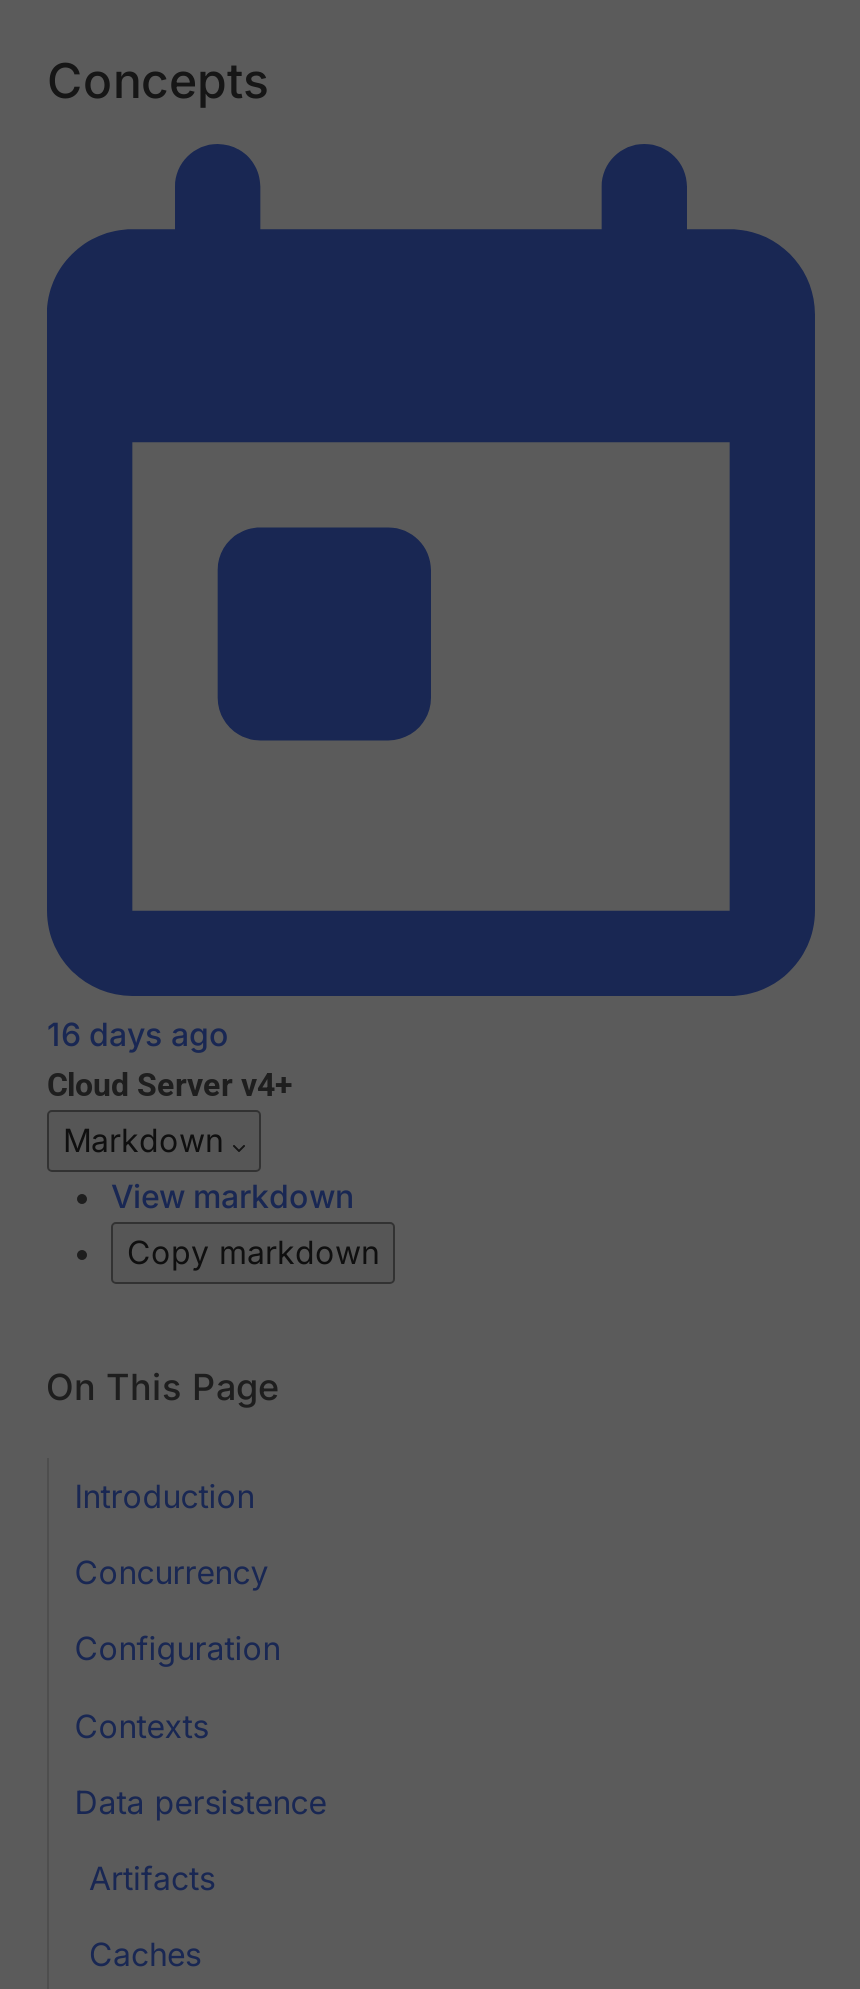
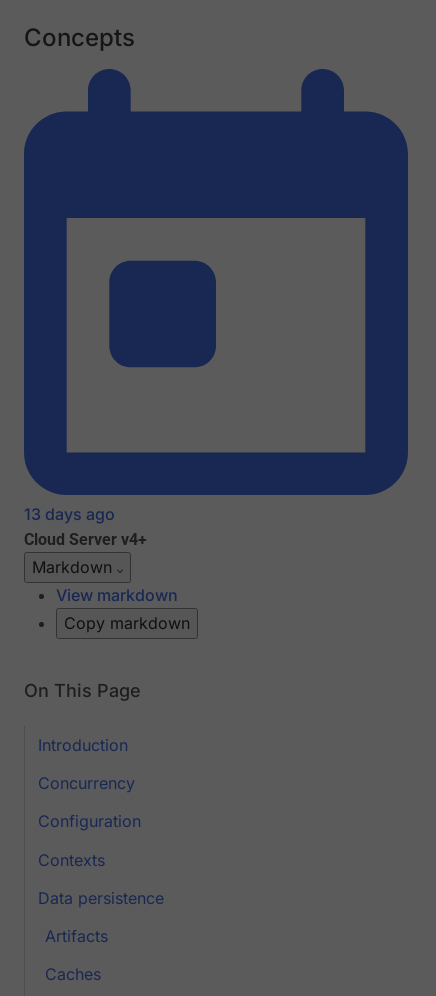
- 16 days ago
+ 13 days ago
